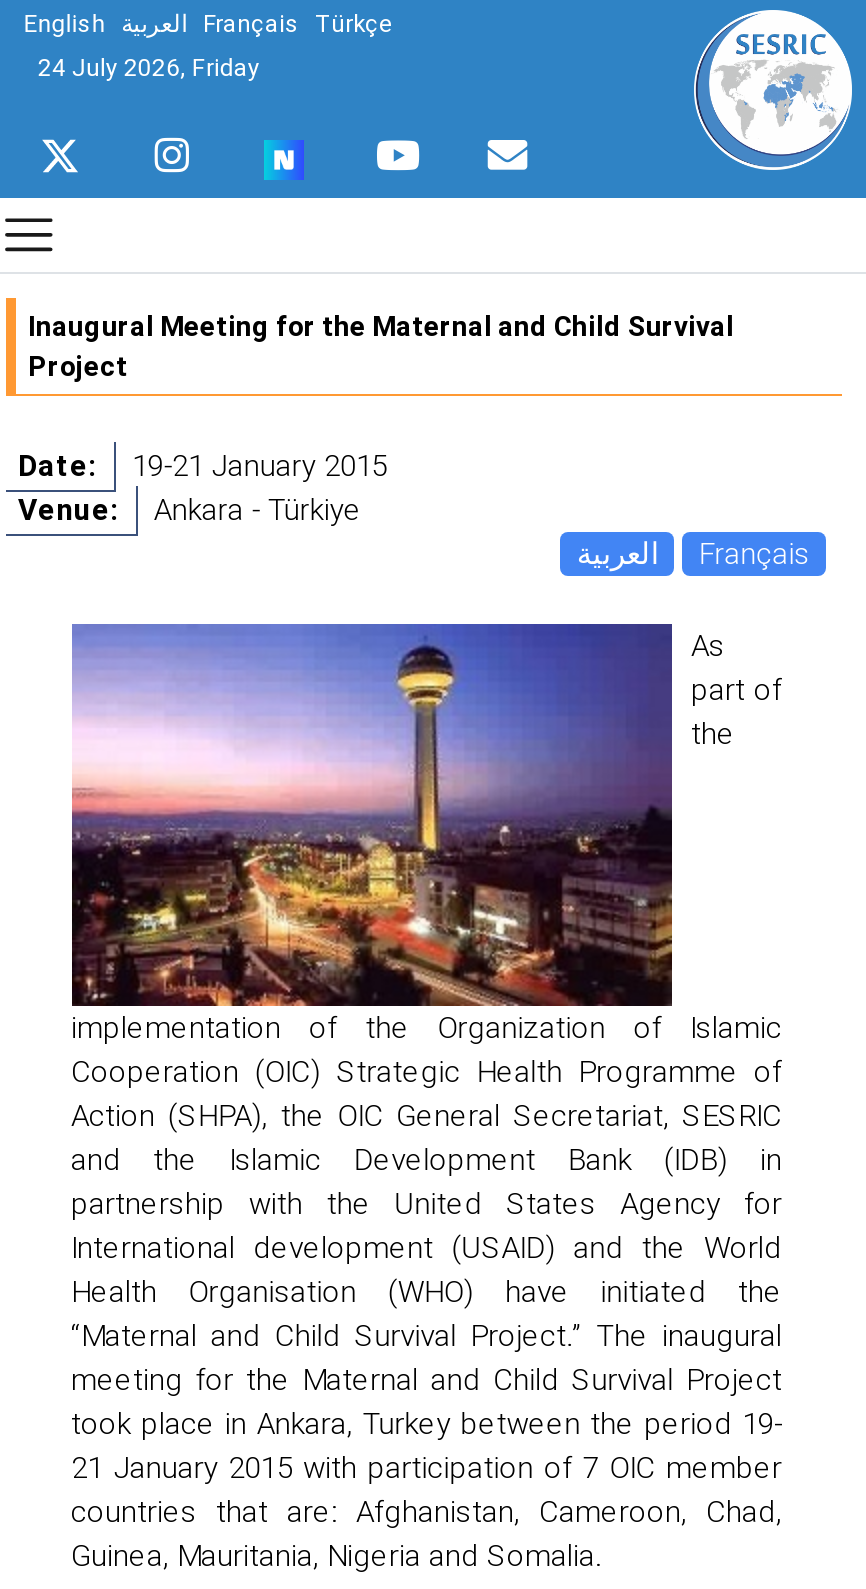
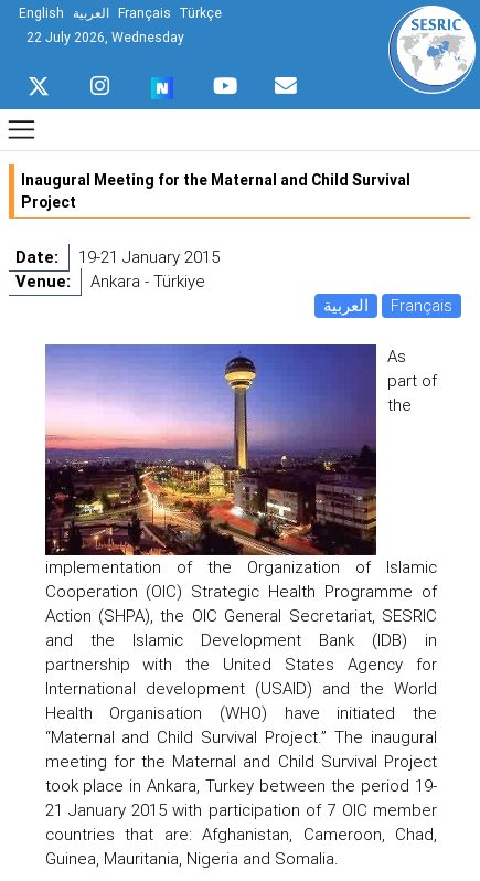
- 24 July 2026, Friday
+ 22 July 2026, Wednesday
